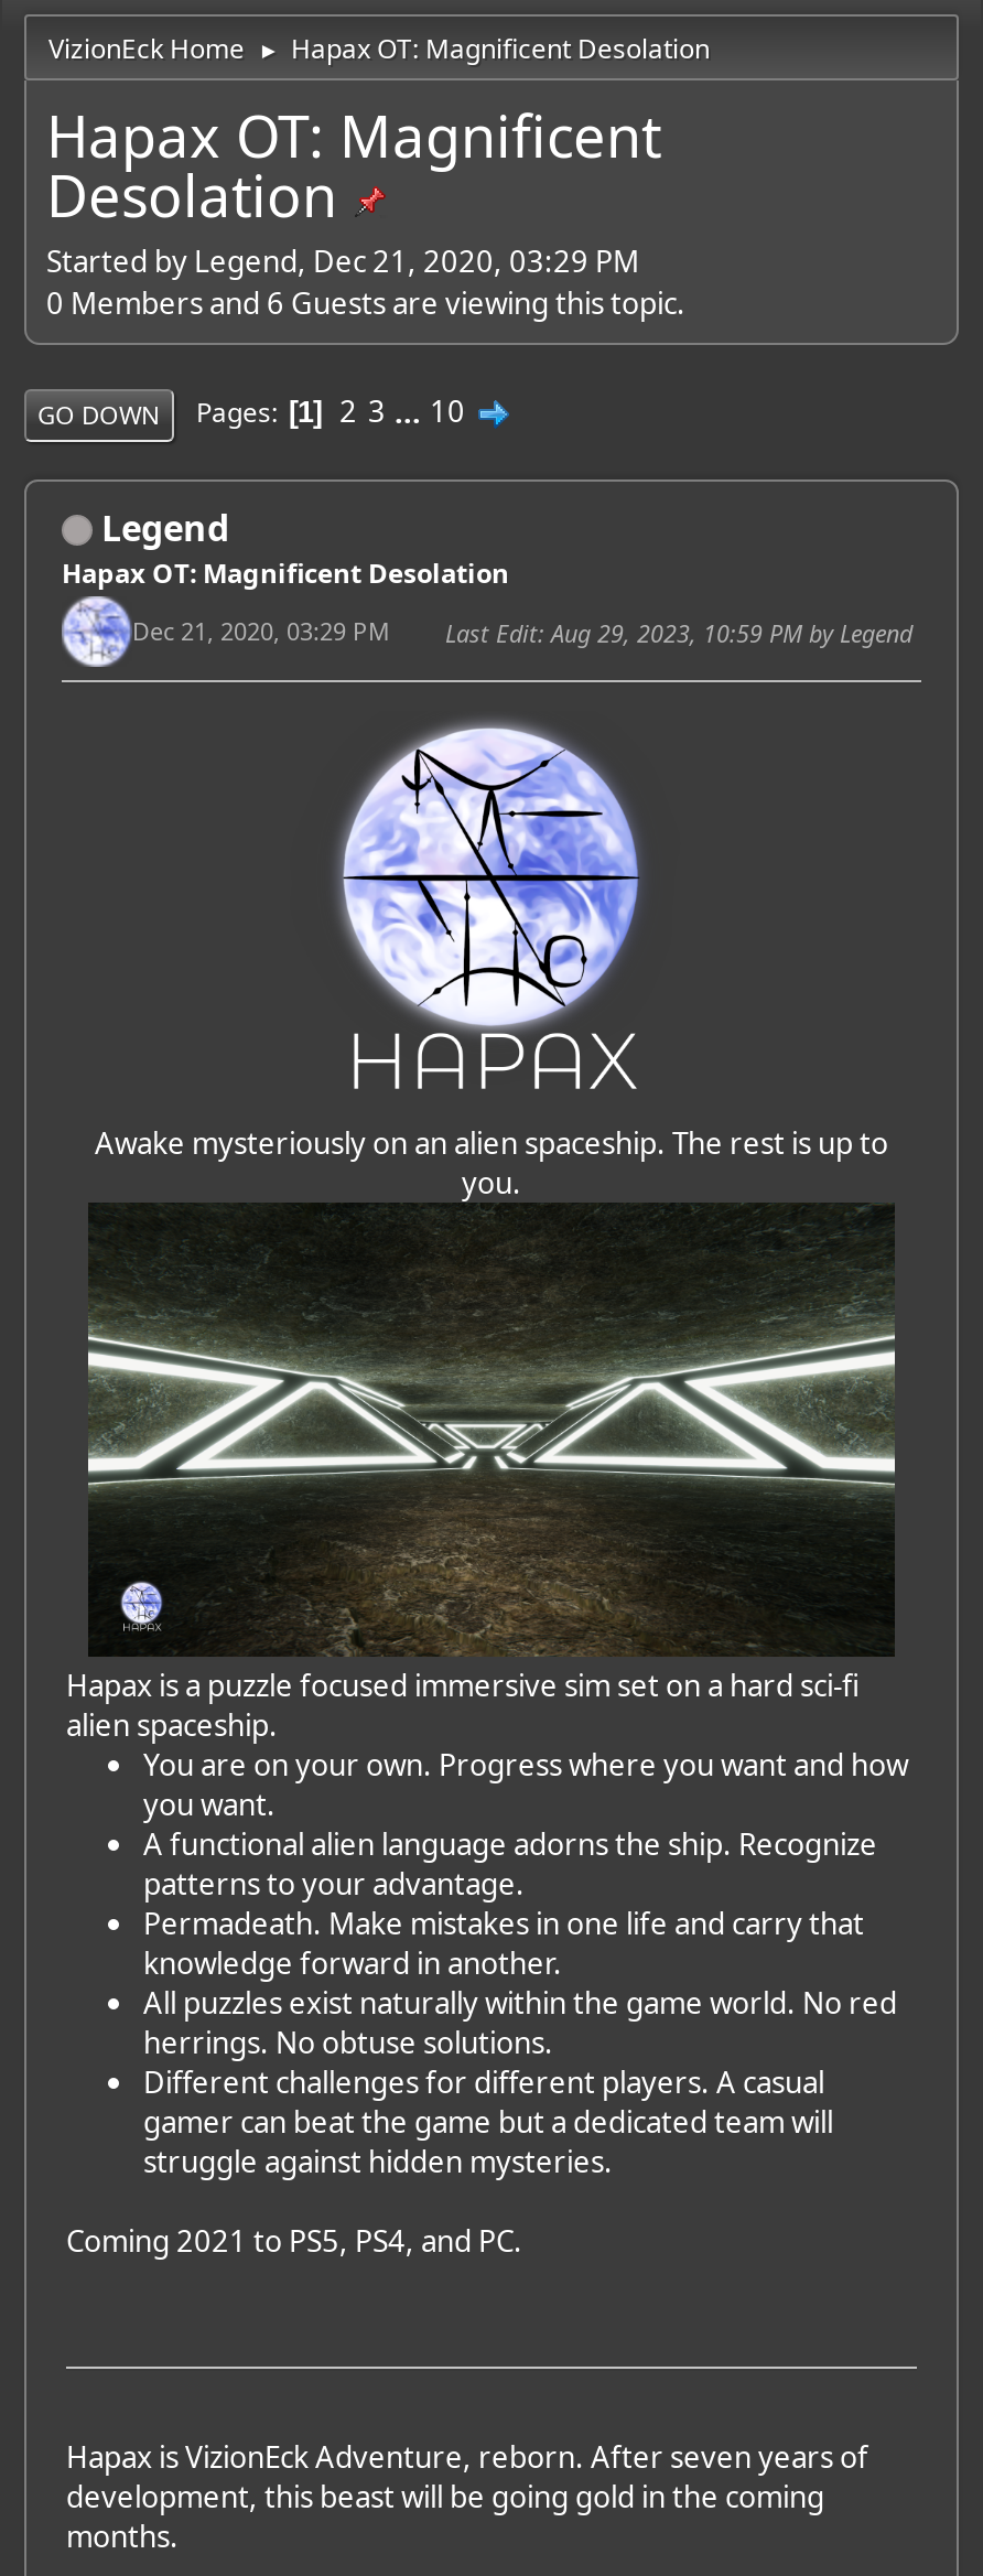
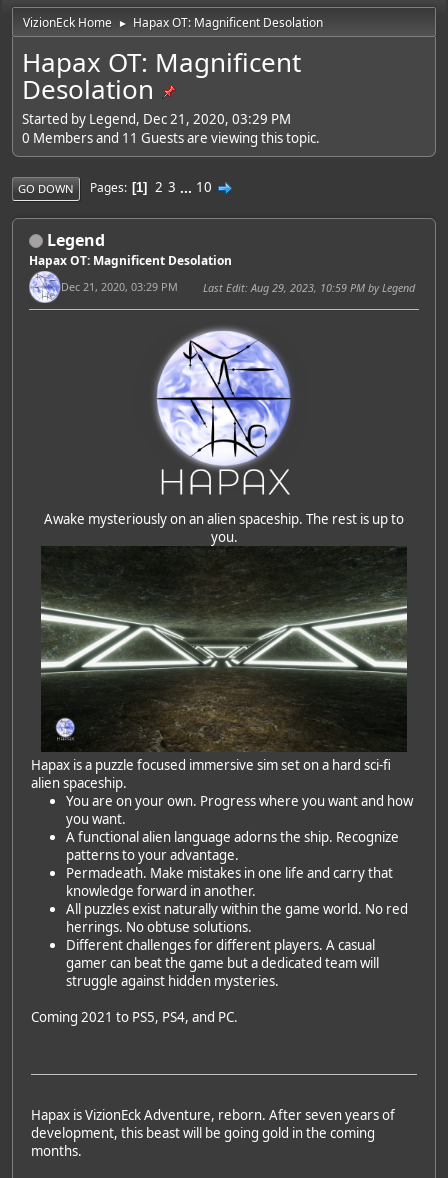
- 0 Members and 6 Guests are viewing this topic.
+ 0 Members and 11 Guests are viewing this topic.
